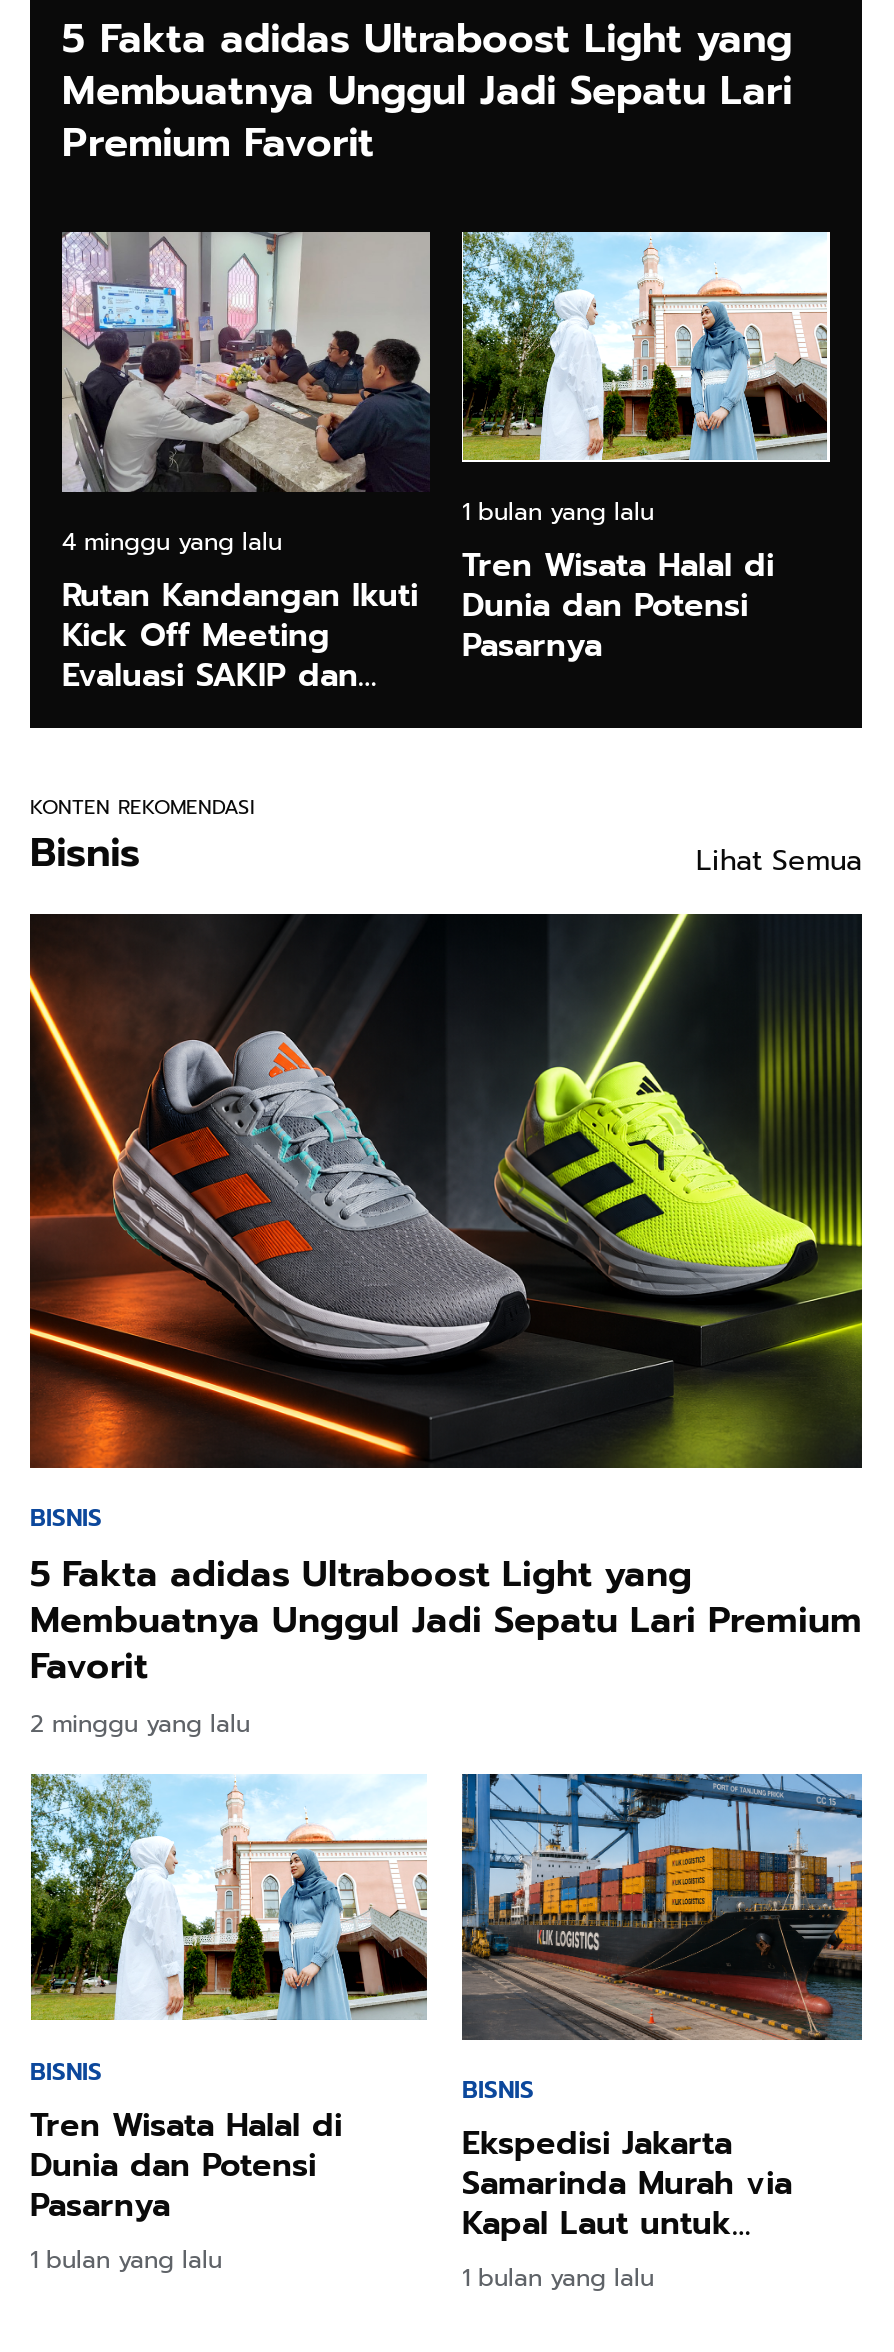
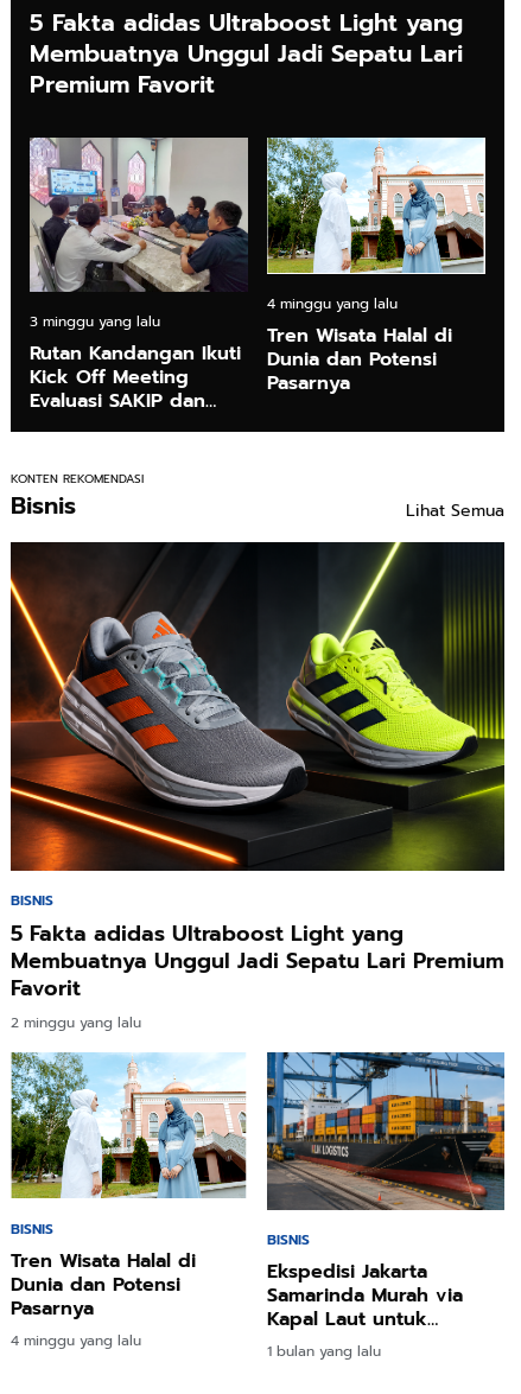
- 1 bulan yang lalu
+ 4 minggu yang lalu

- 4 minggu yang lalu
+ 3 minggu yang lalu

- 1 bulan yang lalu
+ 4 minggu yang lalu
